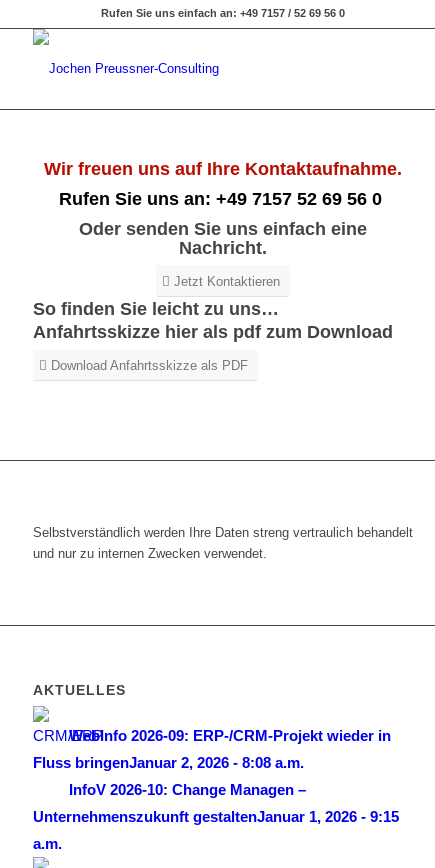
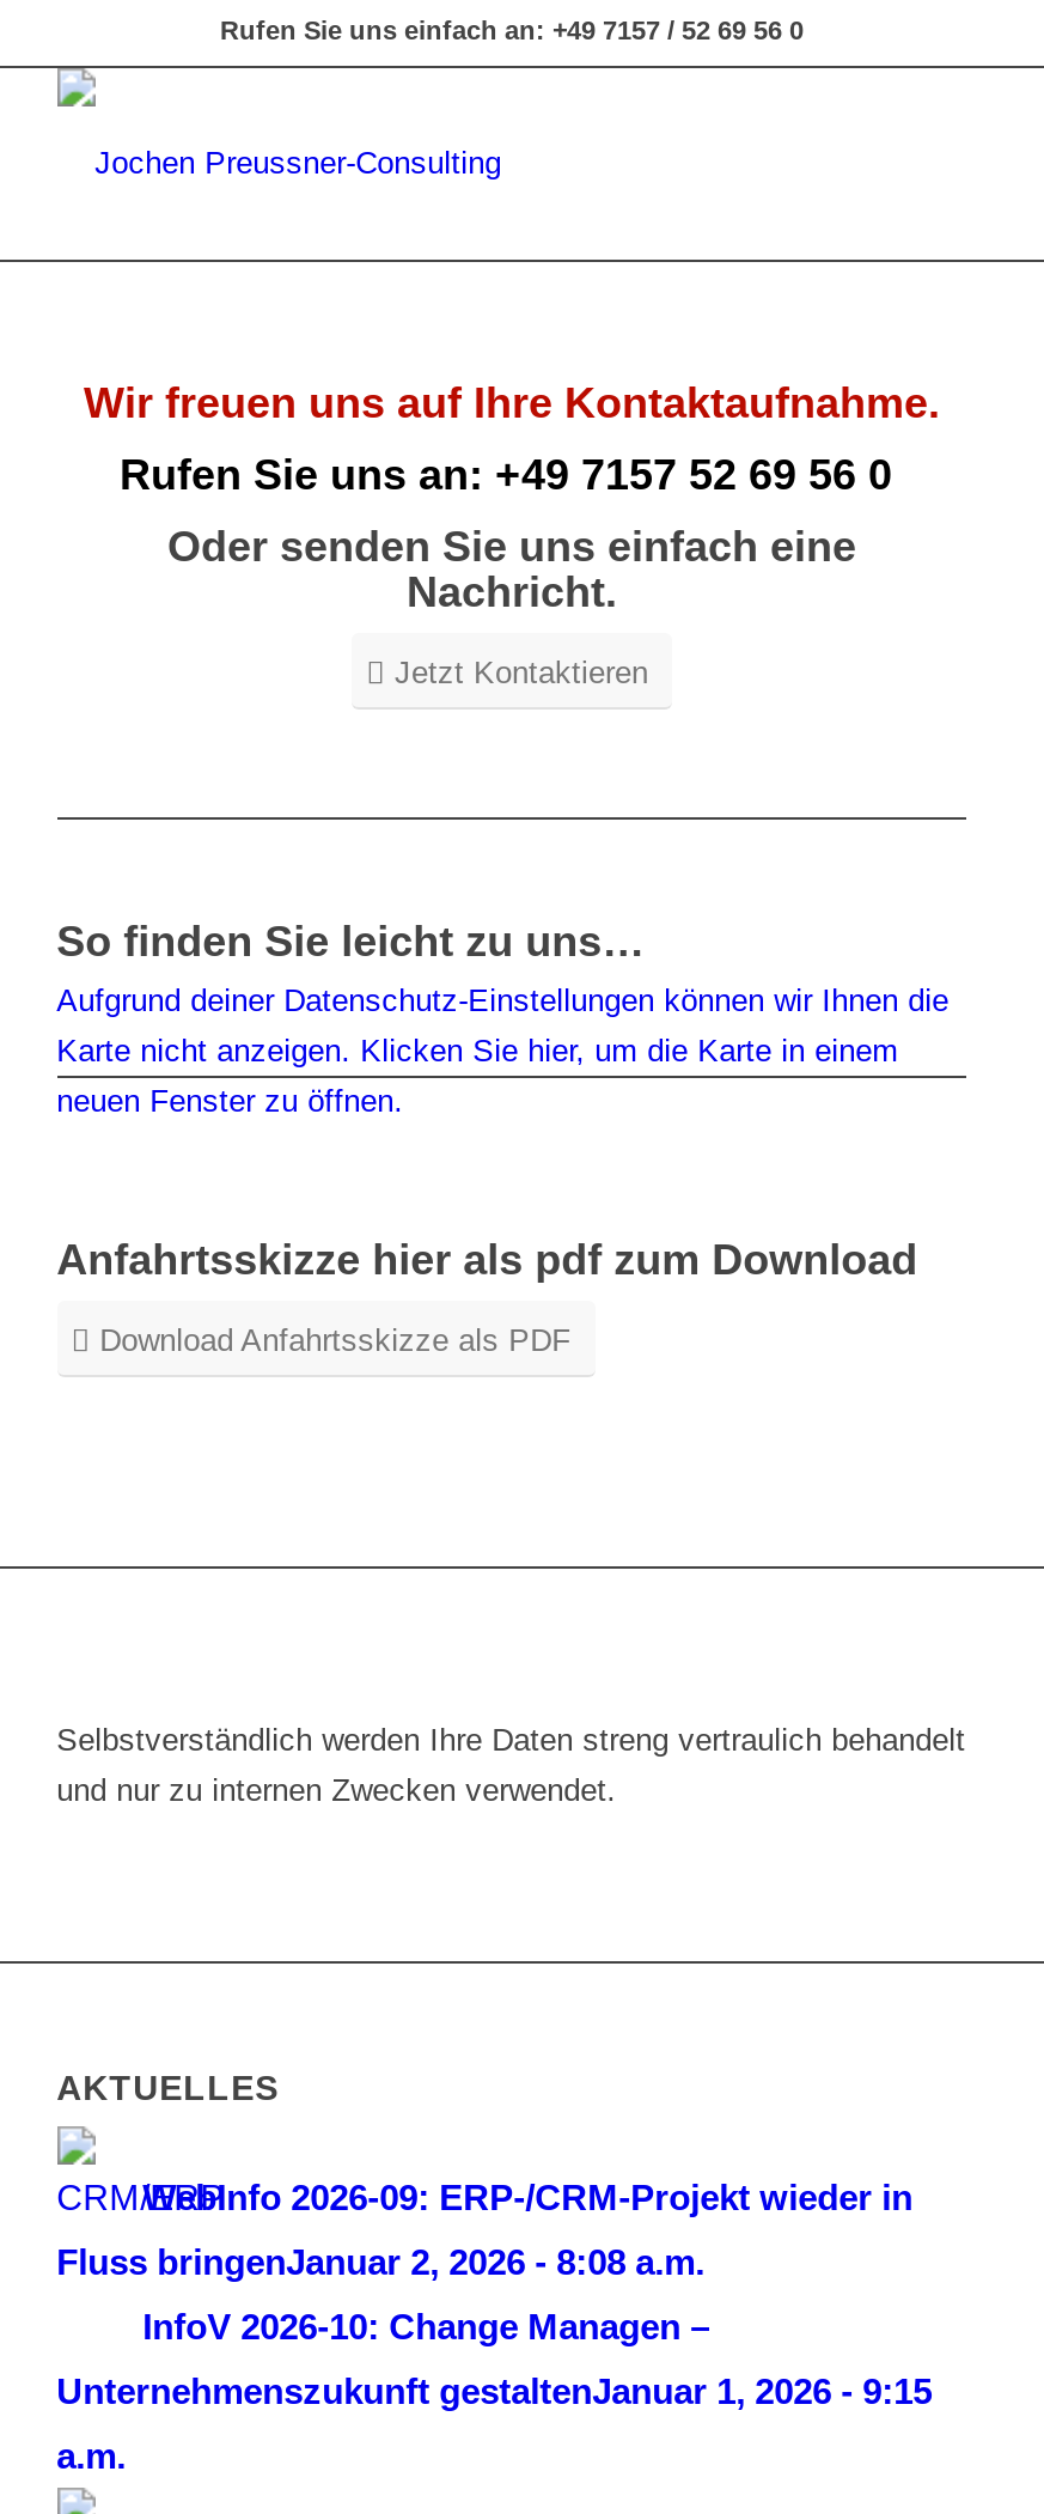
+ Aufgrund deiner Datenschutz-Einstellungen können wir Ihnen die
+ Karte nicht anzeigen. Klicken Sie hier, um die Karte in einem
+ neuen Fenster zu öffnen.
